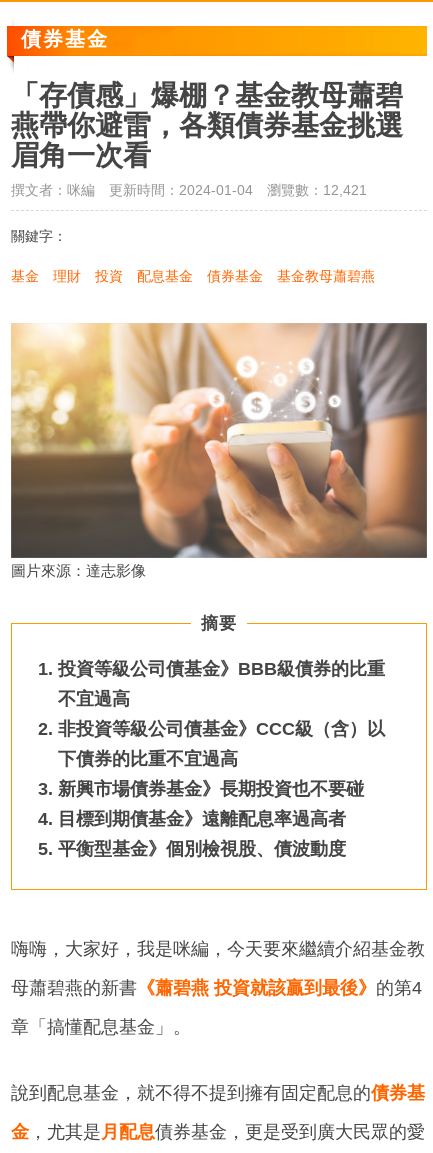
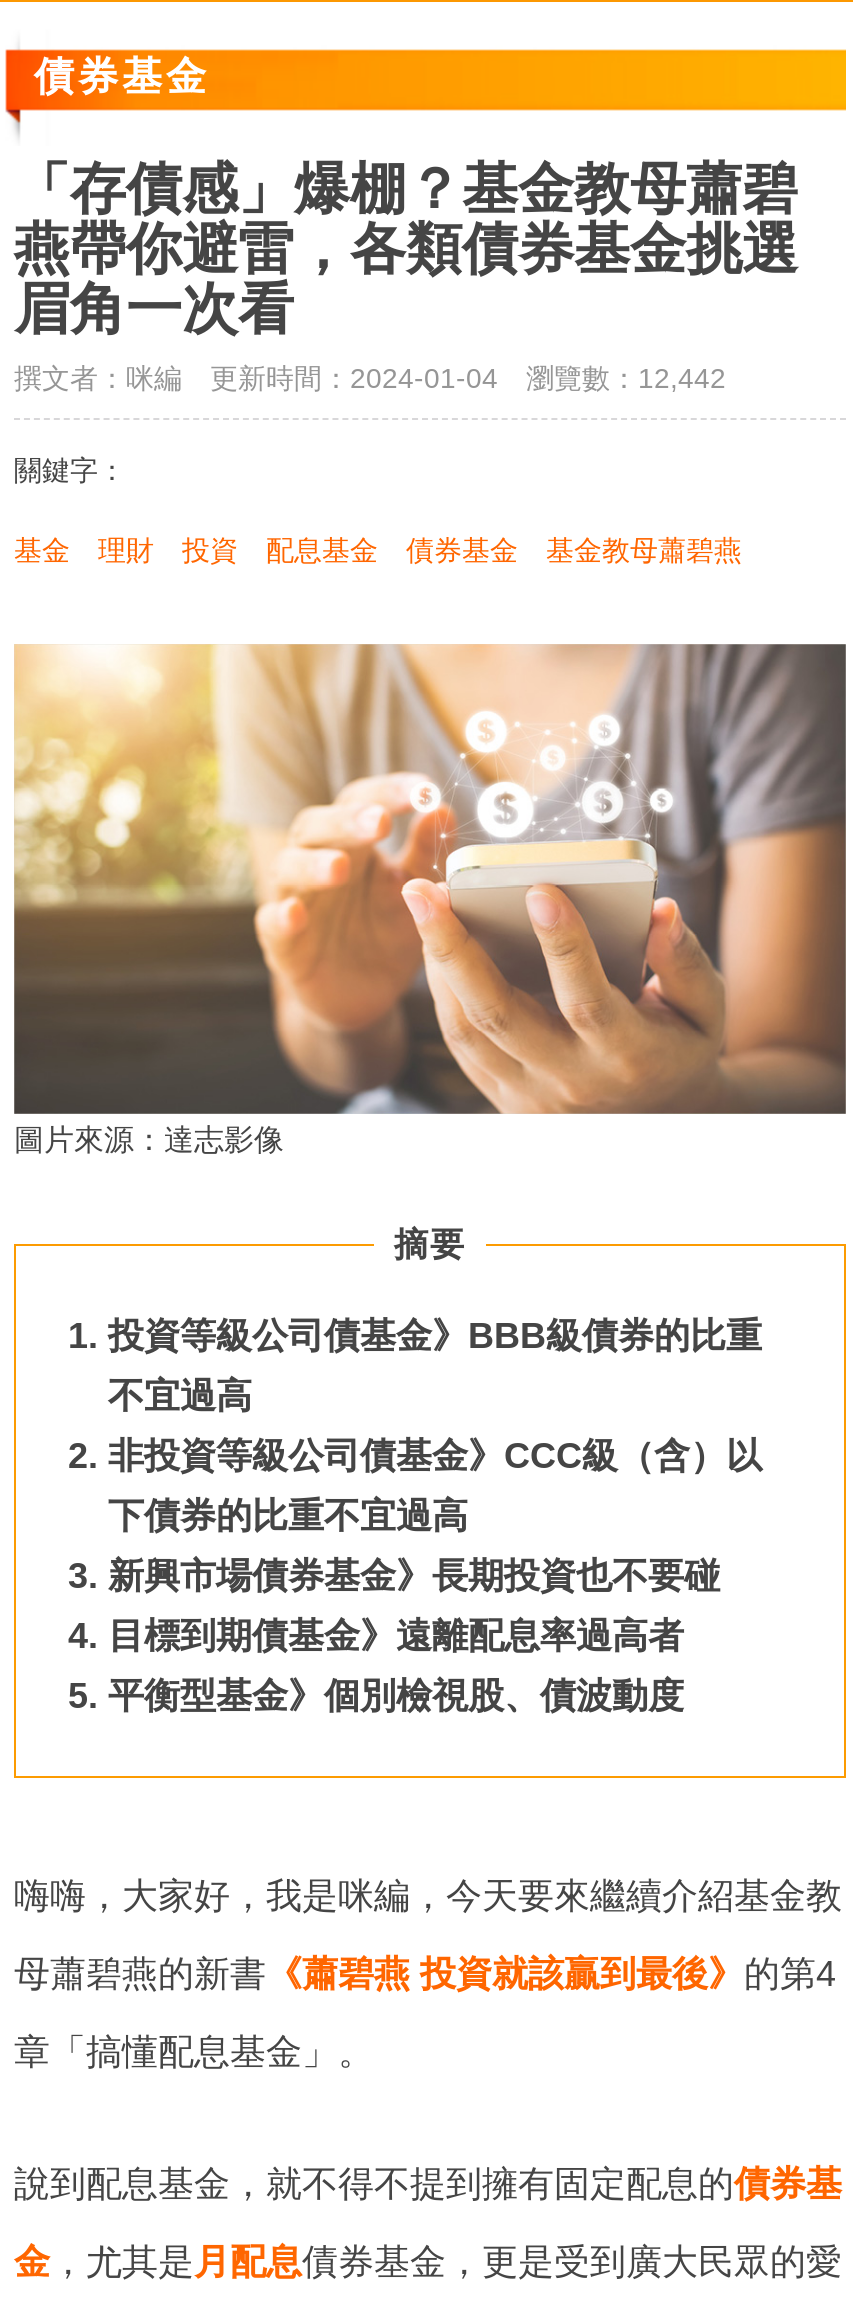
- 撰文者：咪編 更新時間：2024-01-04 瀏覽數：12,421
+ 撰文者：咪編 更新時間：2024-01-04 瀏覽數：12,442
